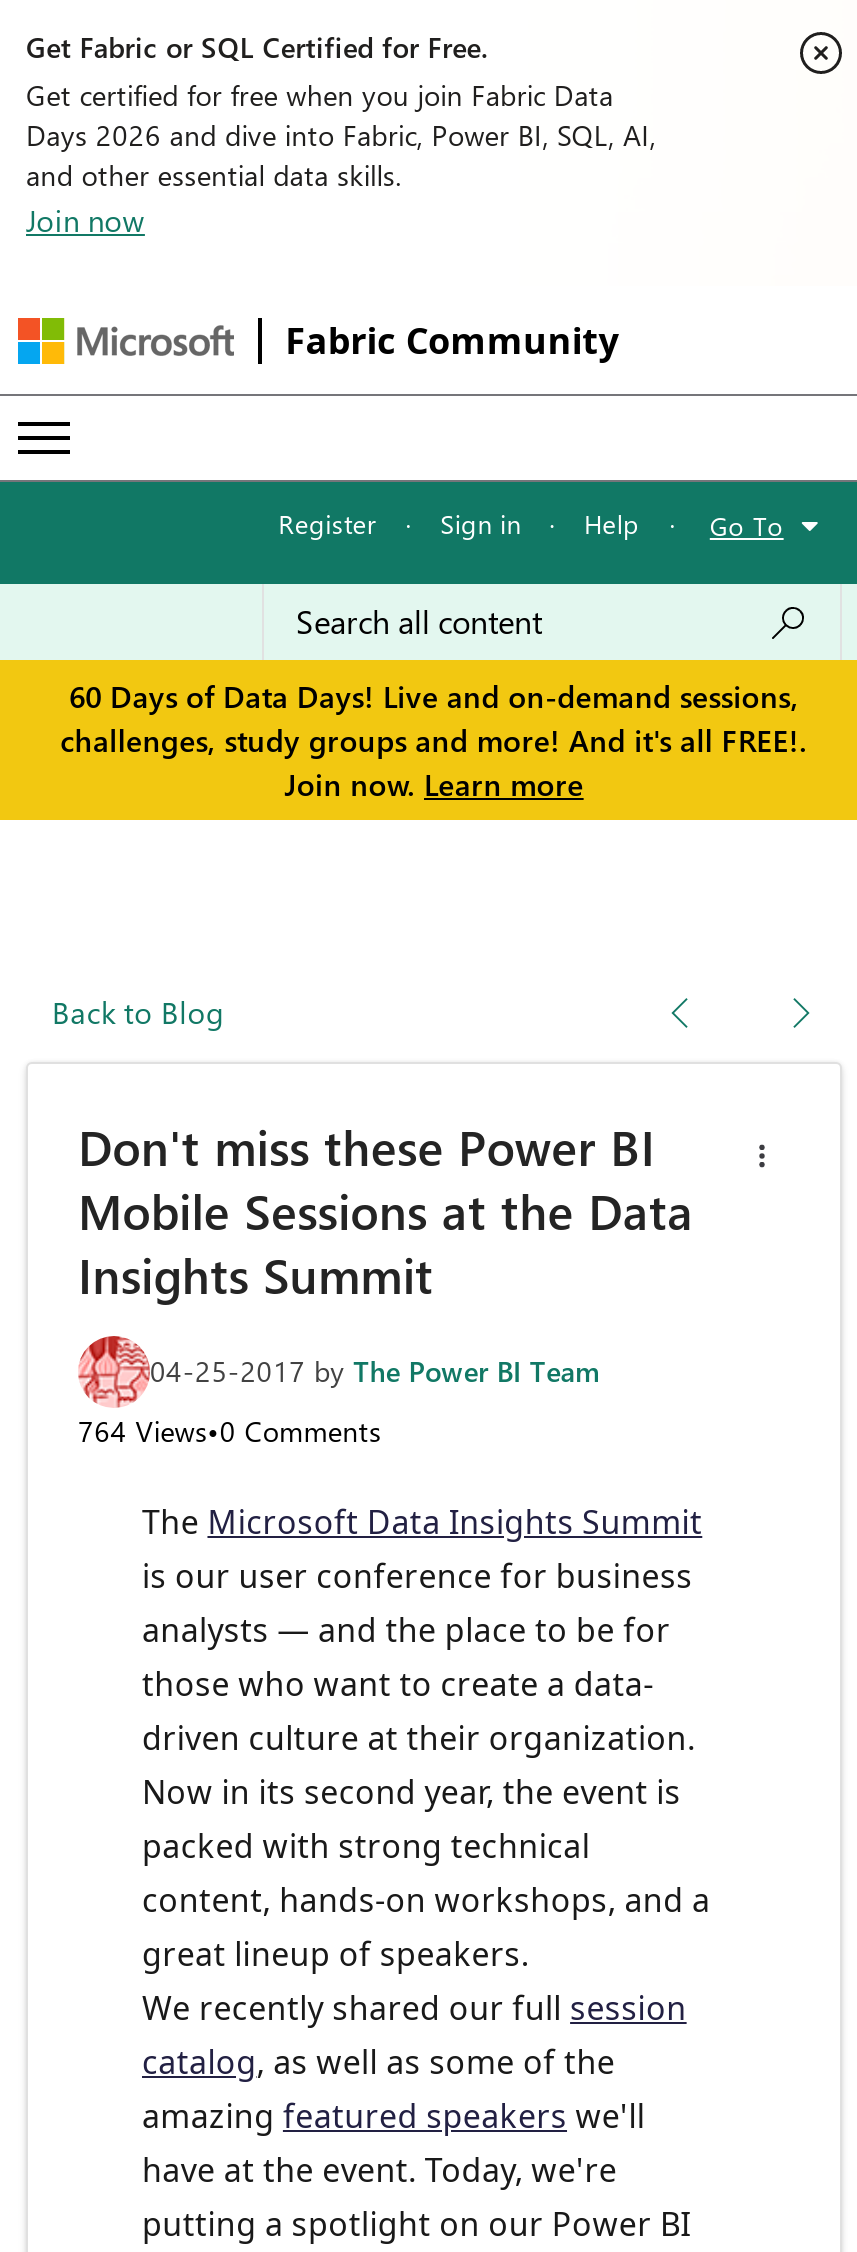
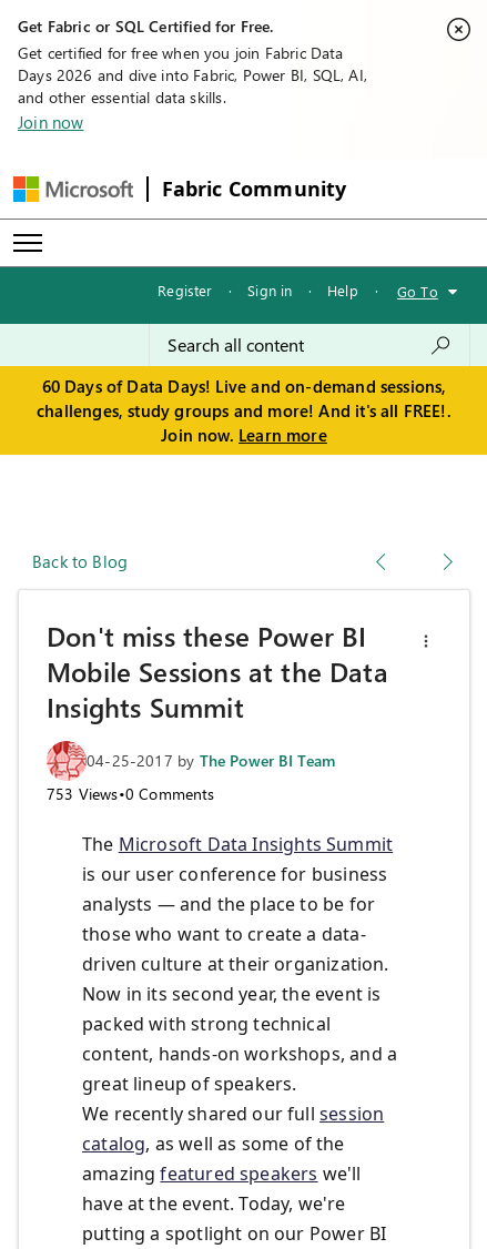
- 764 Views•0 Comments
+ 753 Views•0 Comments
